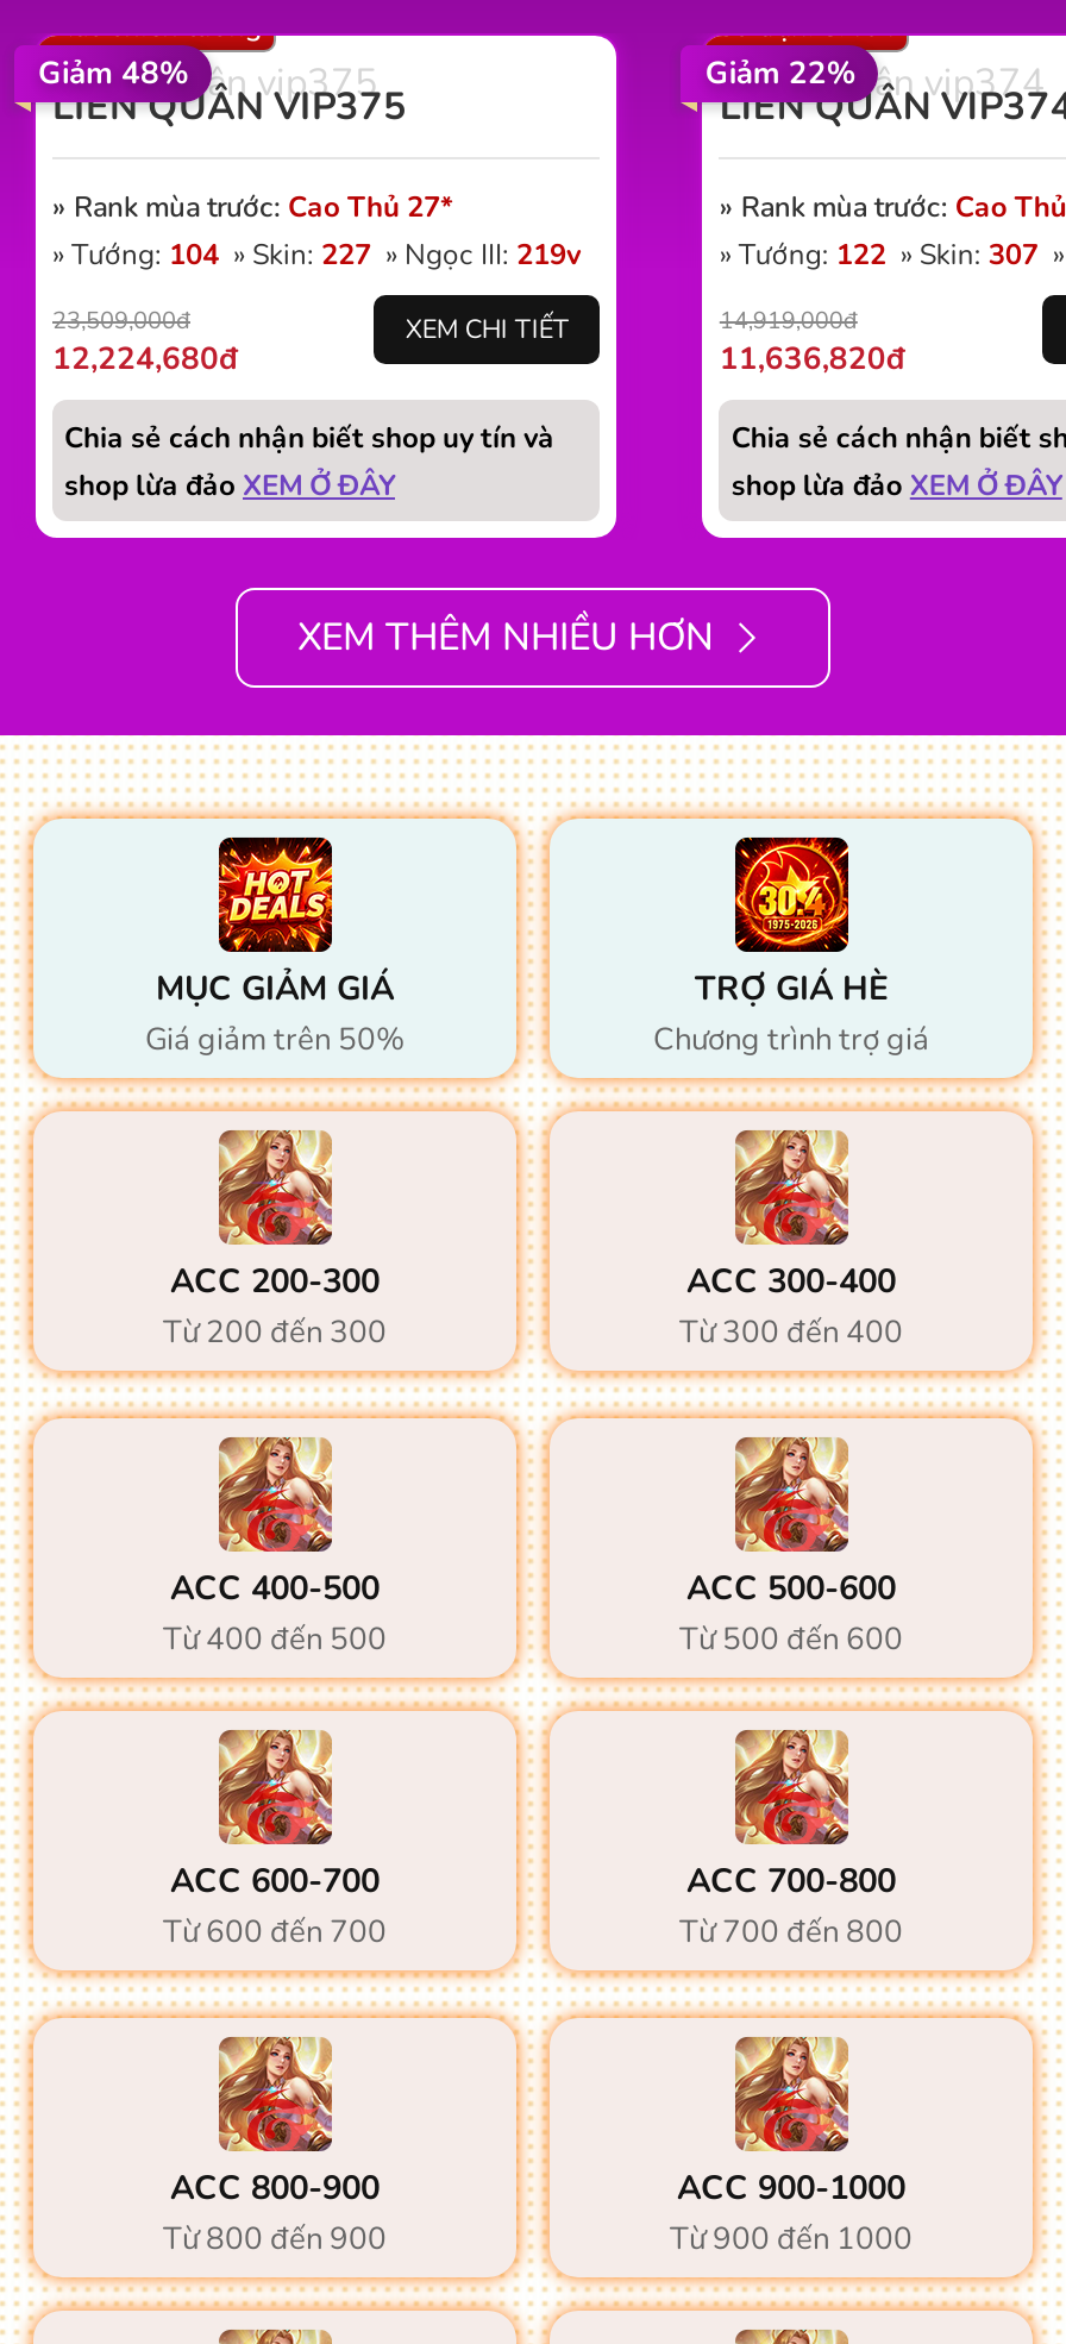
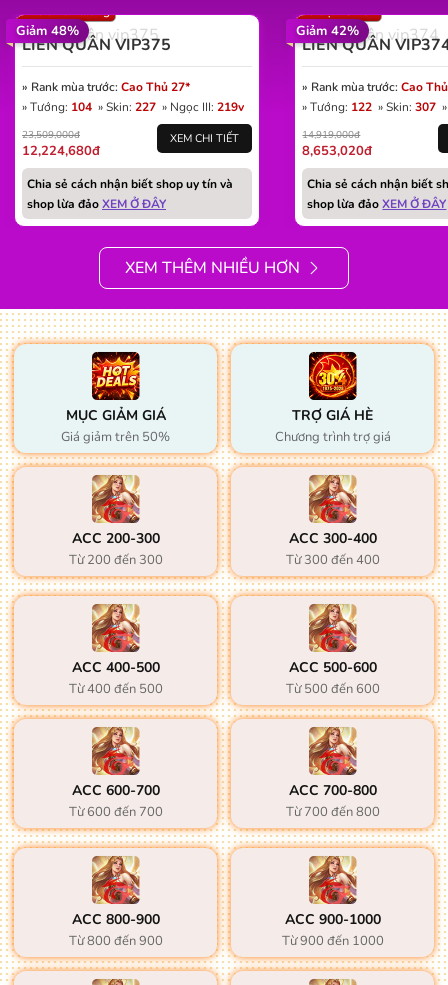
- Giảm 22%
+ Giảm 42%

- 11,636,820đ
+ 8,653,020đ
